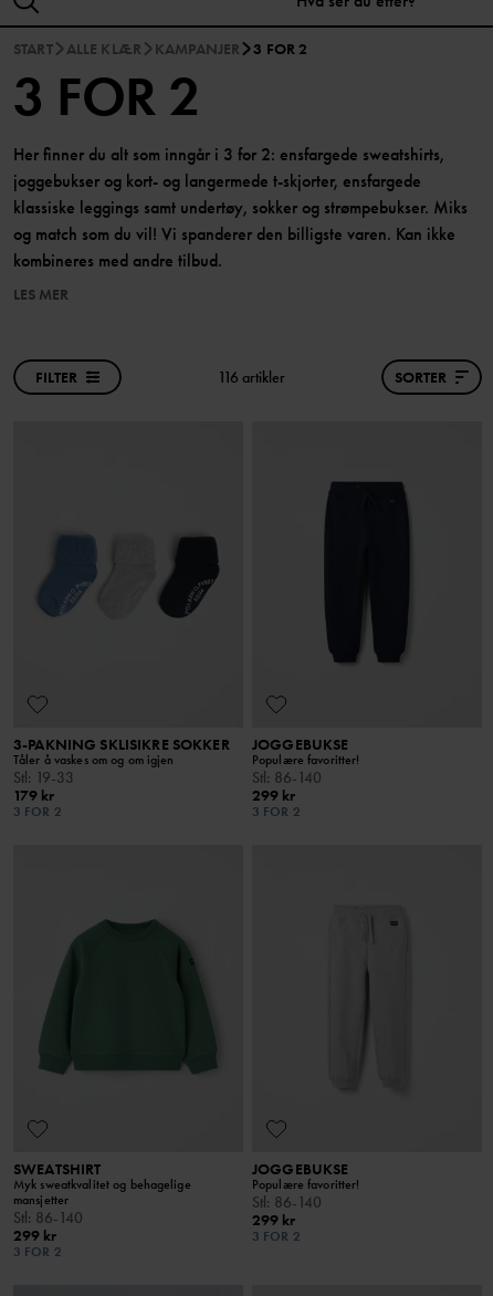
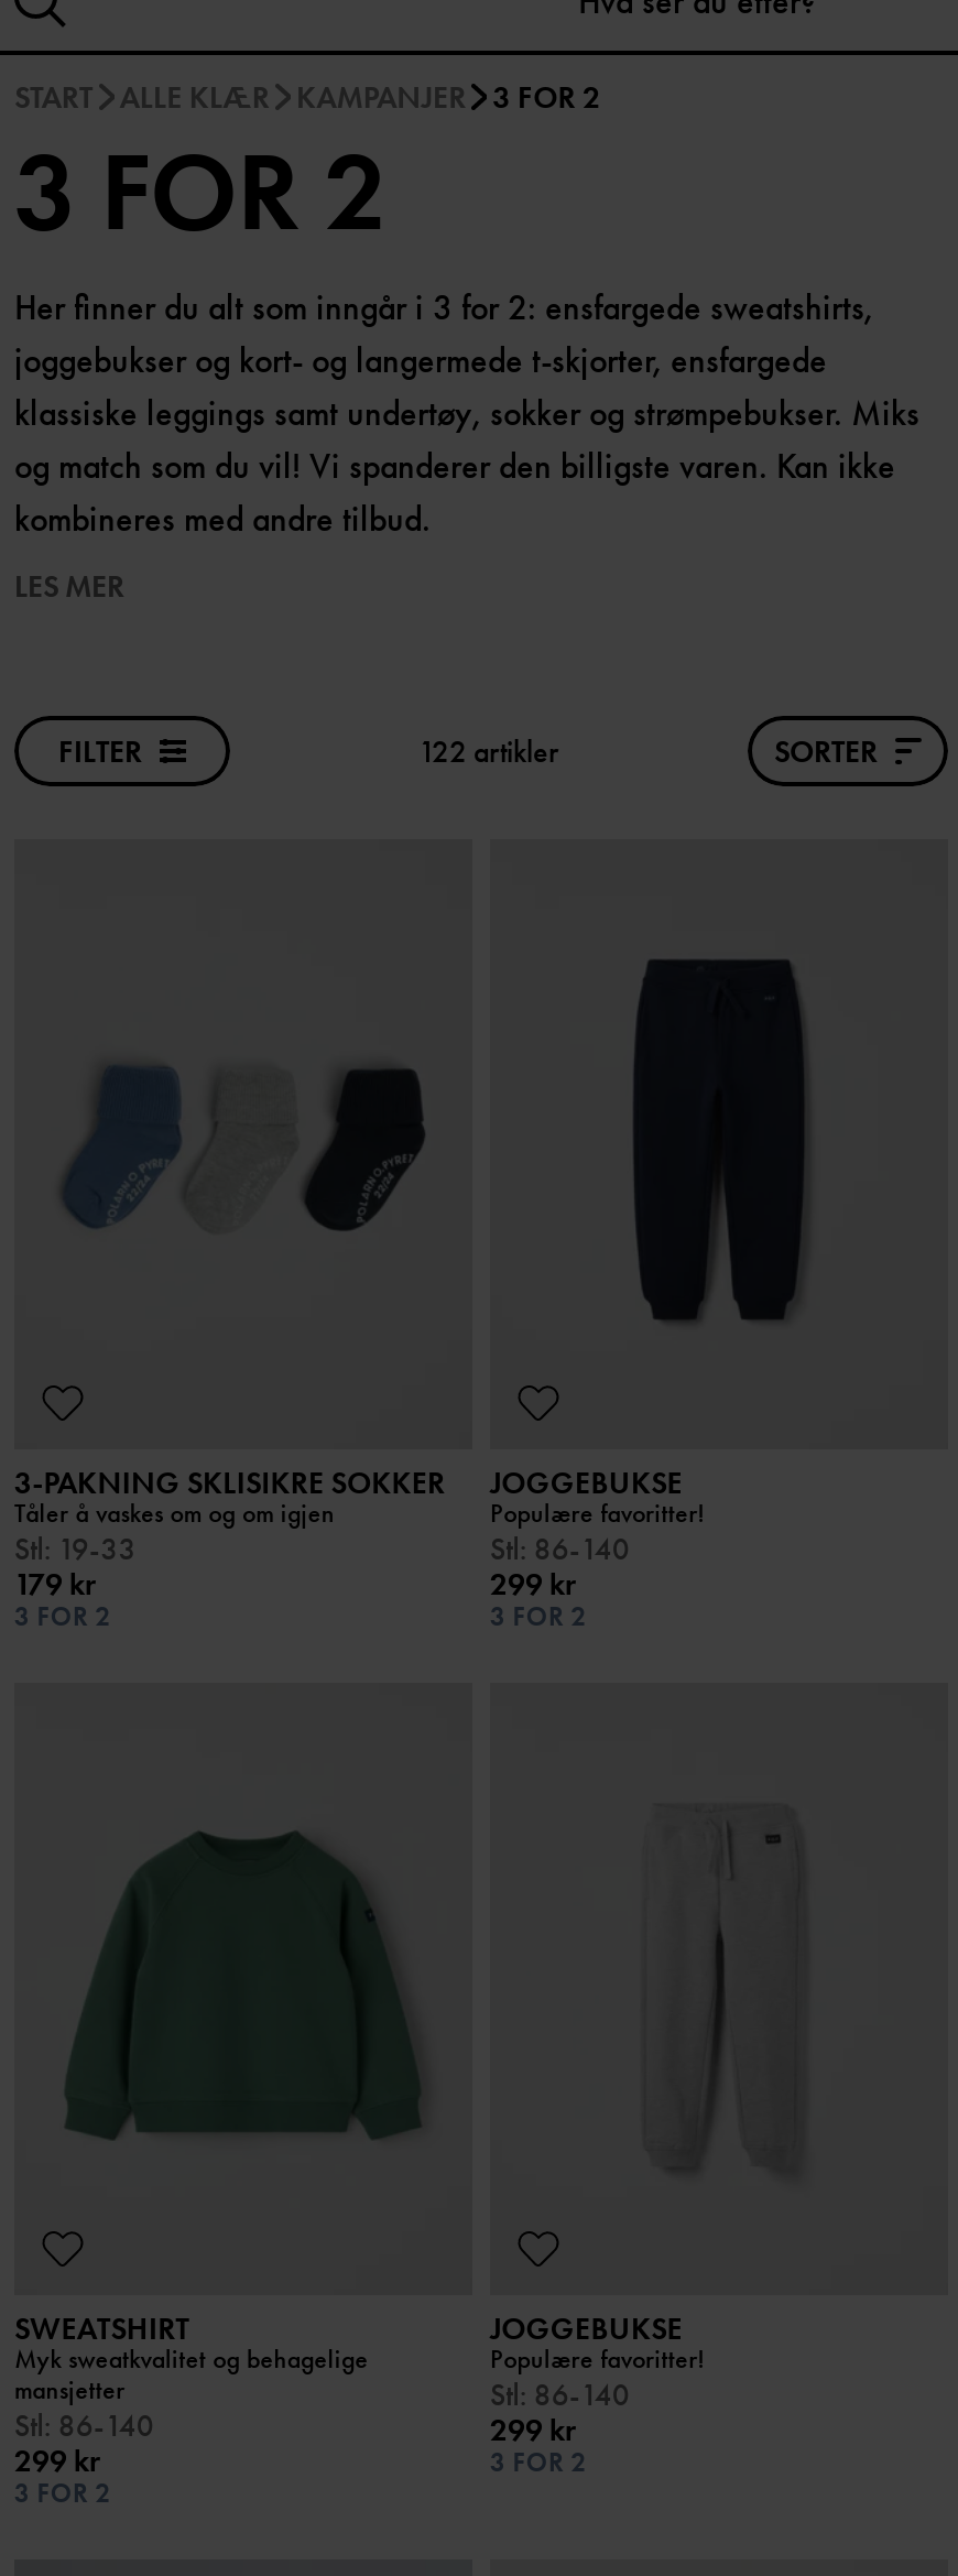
- 116 artikler
+ 122 artikler
